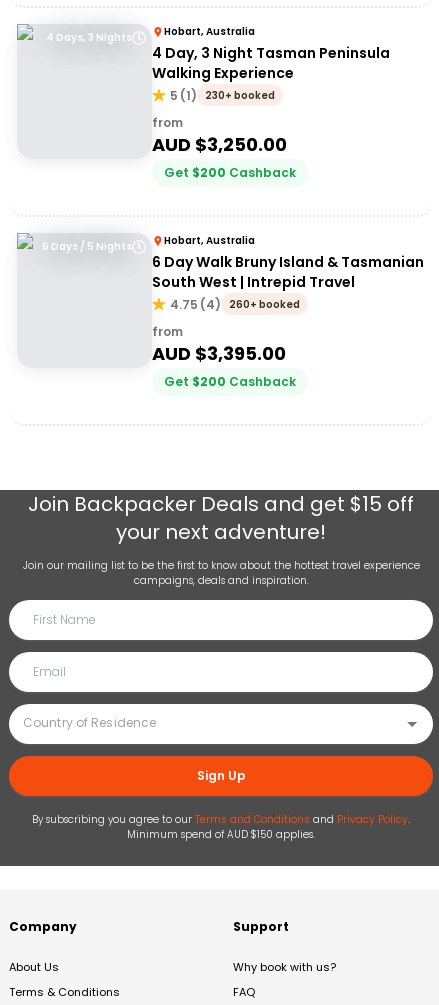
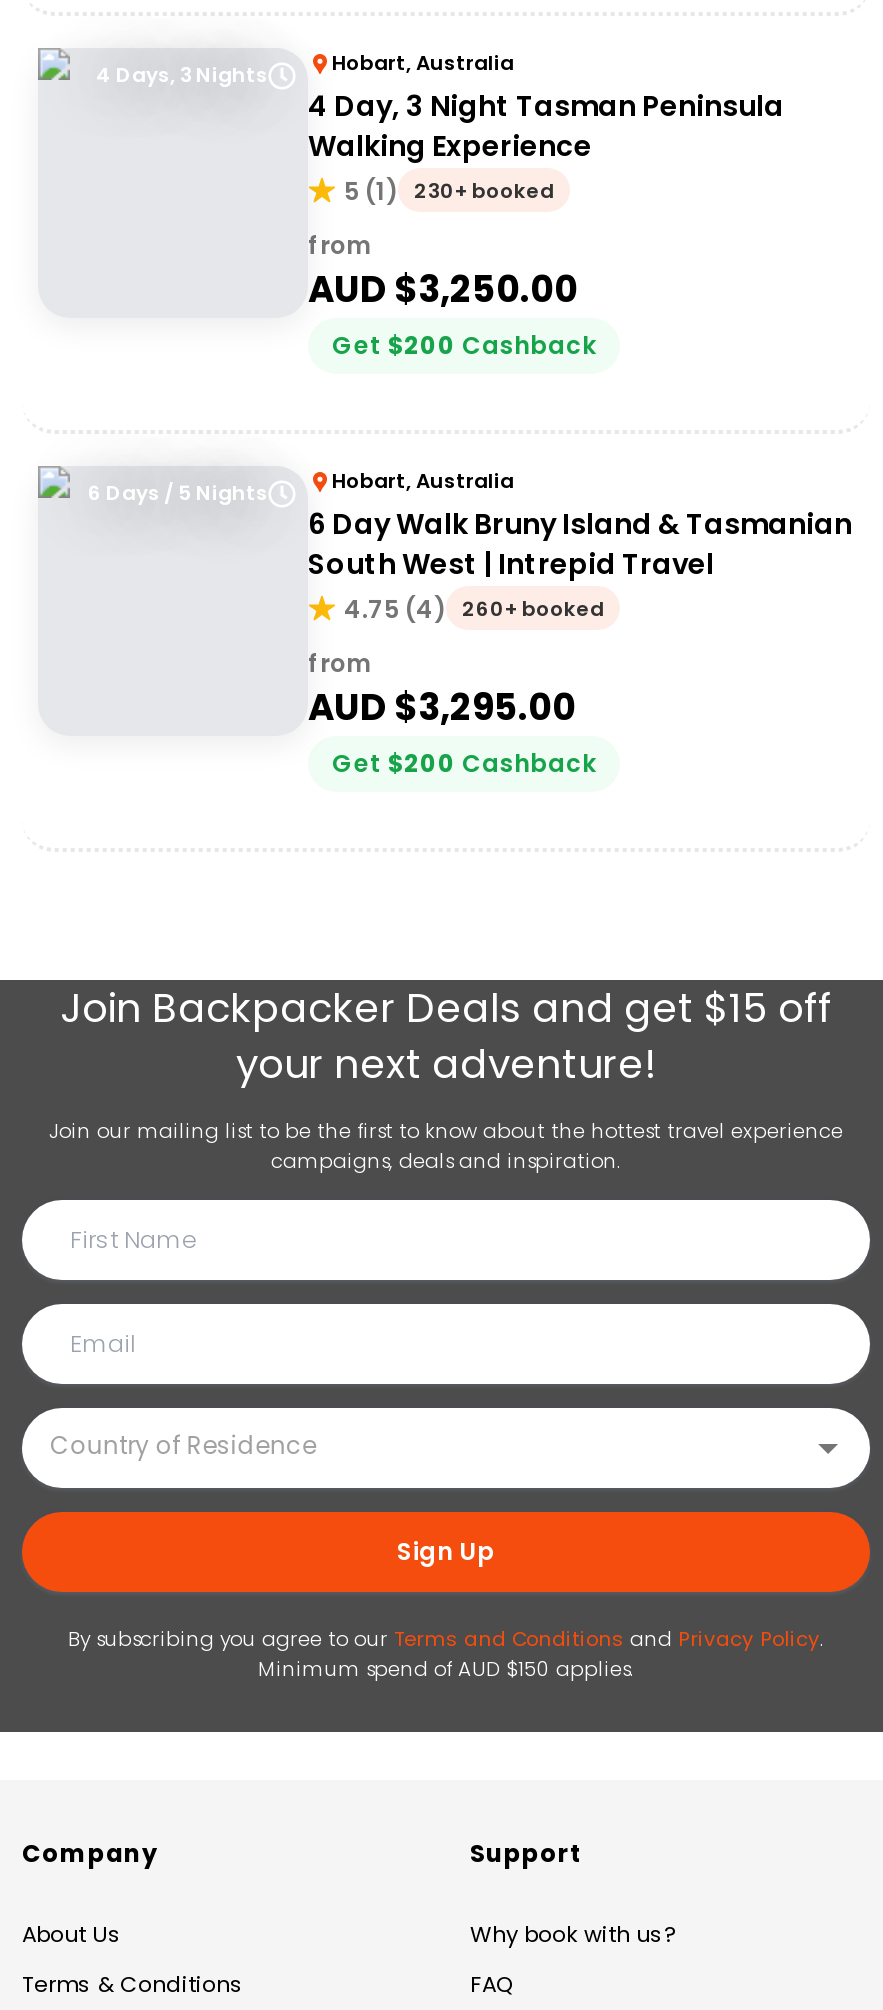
- AUD $3,395.00
+ AUD $3,295.00
